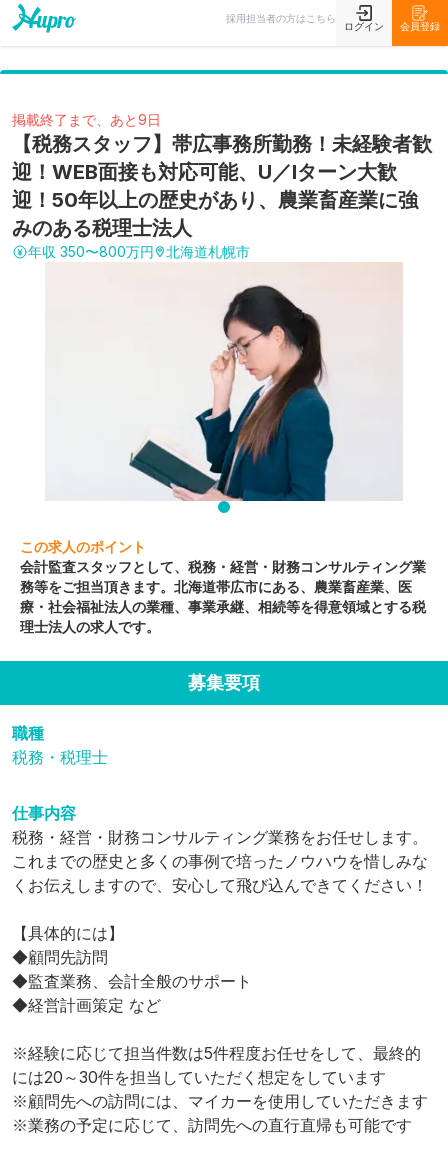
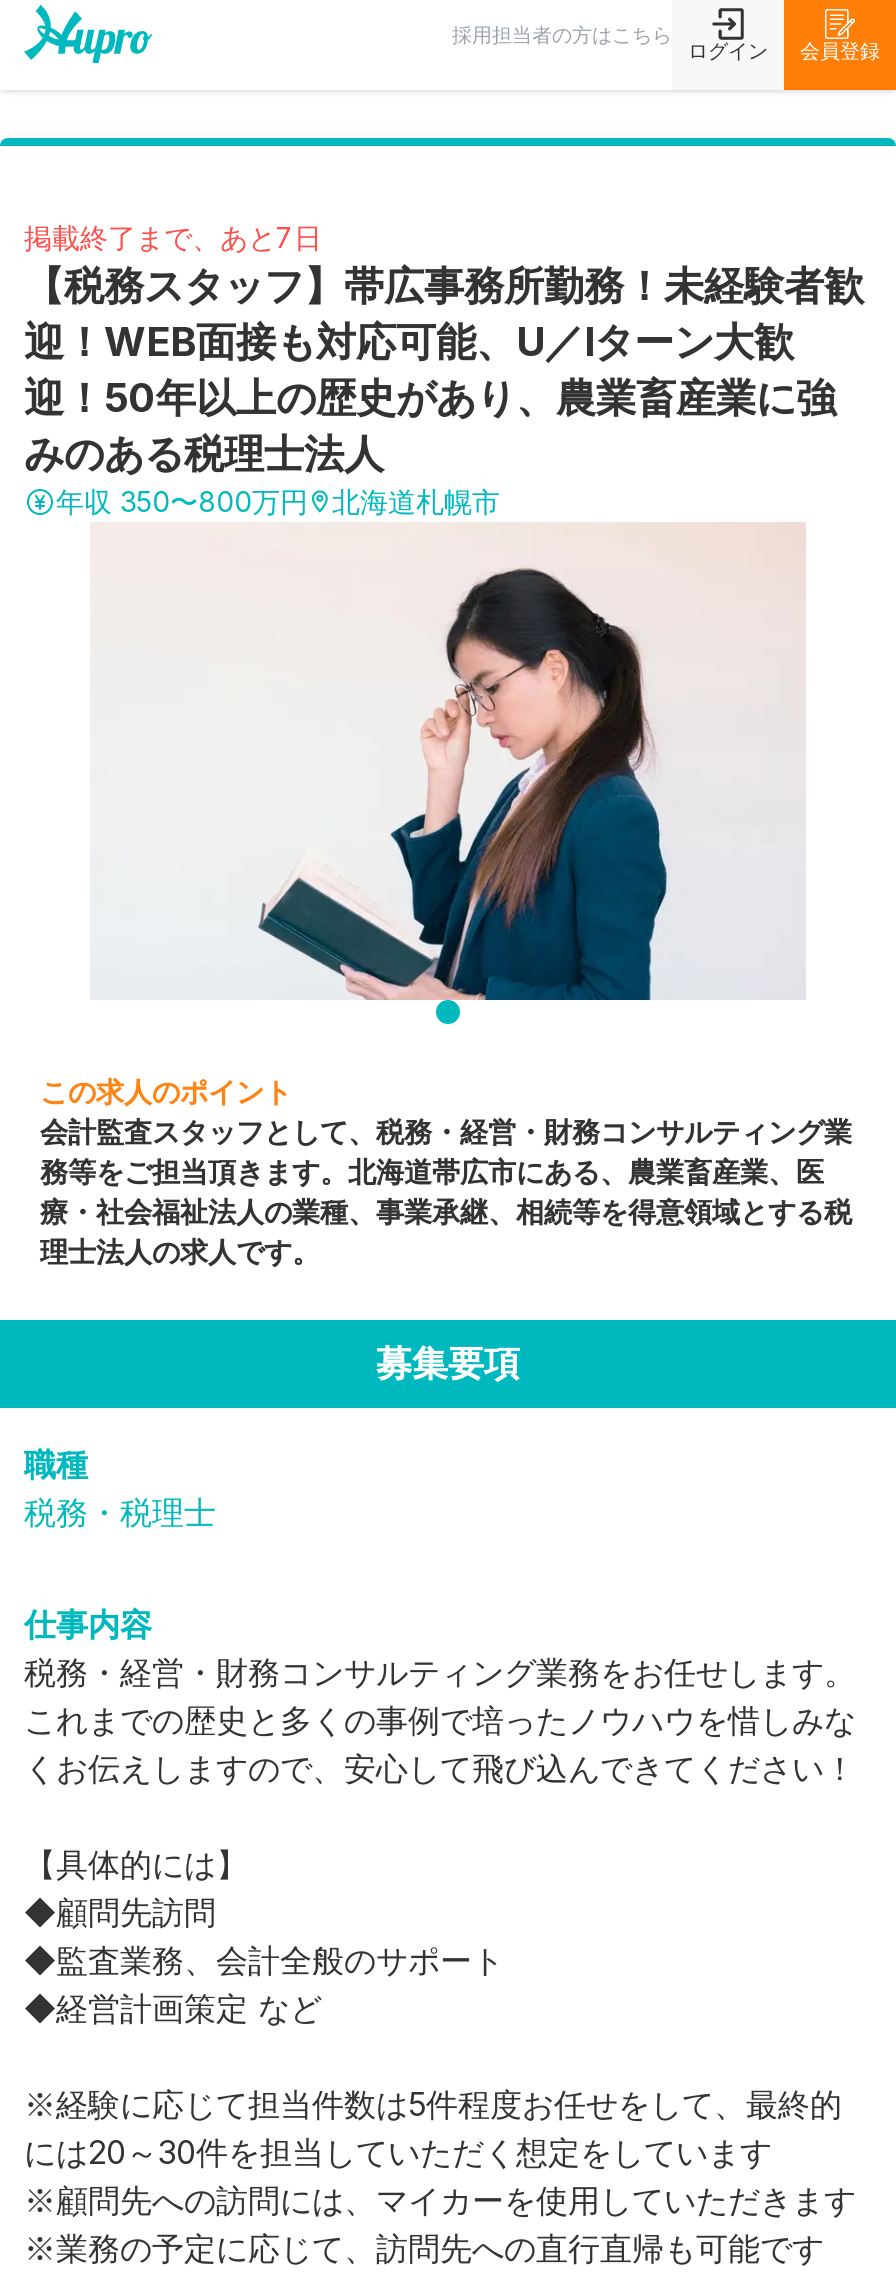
- 掲載終了まで、あと9日
+ 掲載終了まで、あと7日
